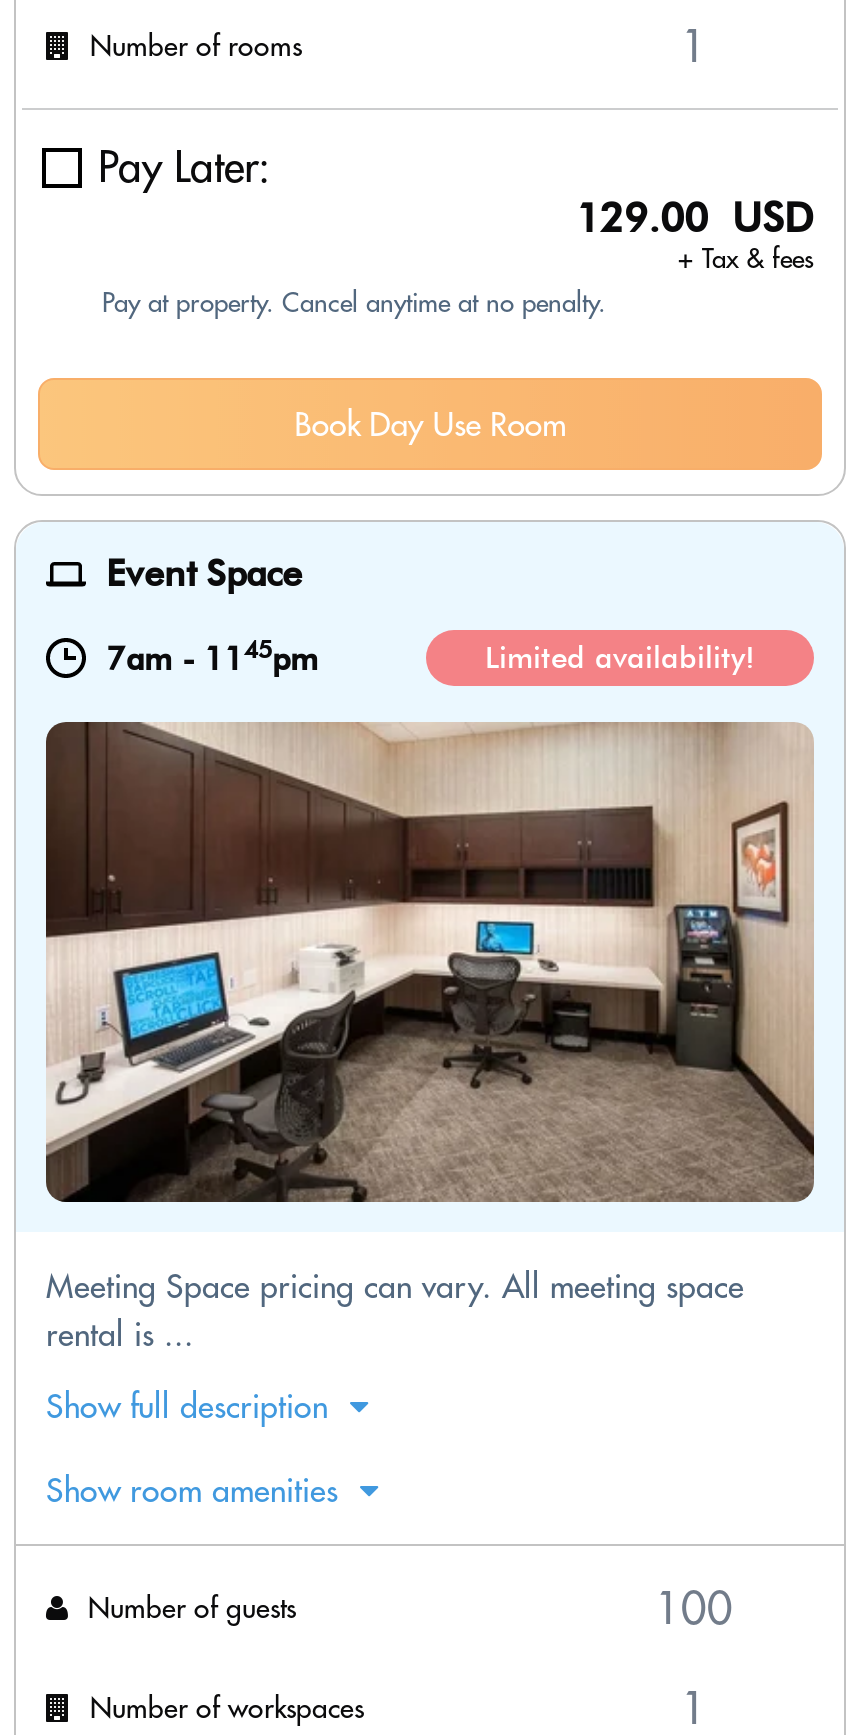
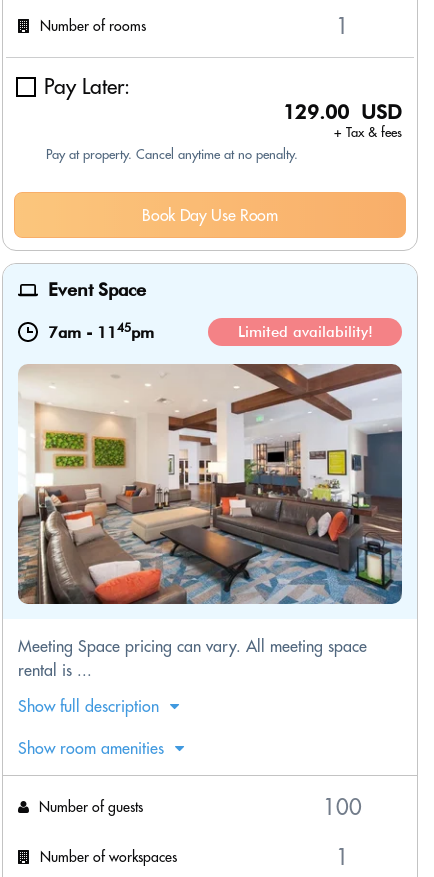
- [image]
+ [image]
